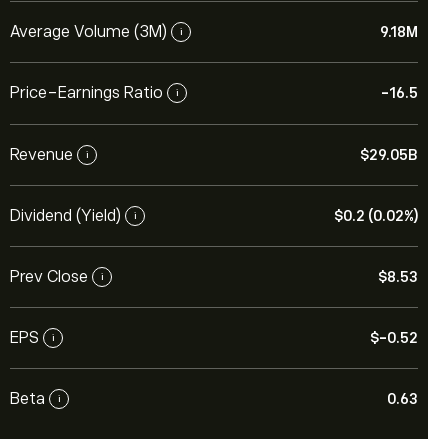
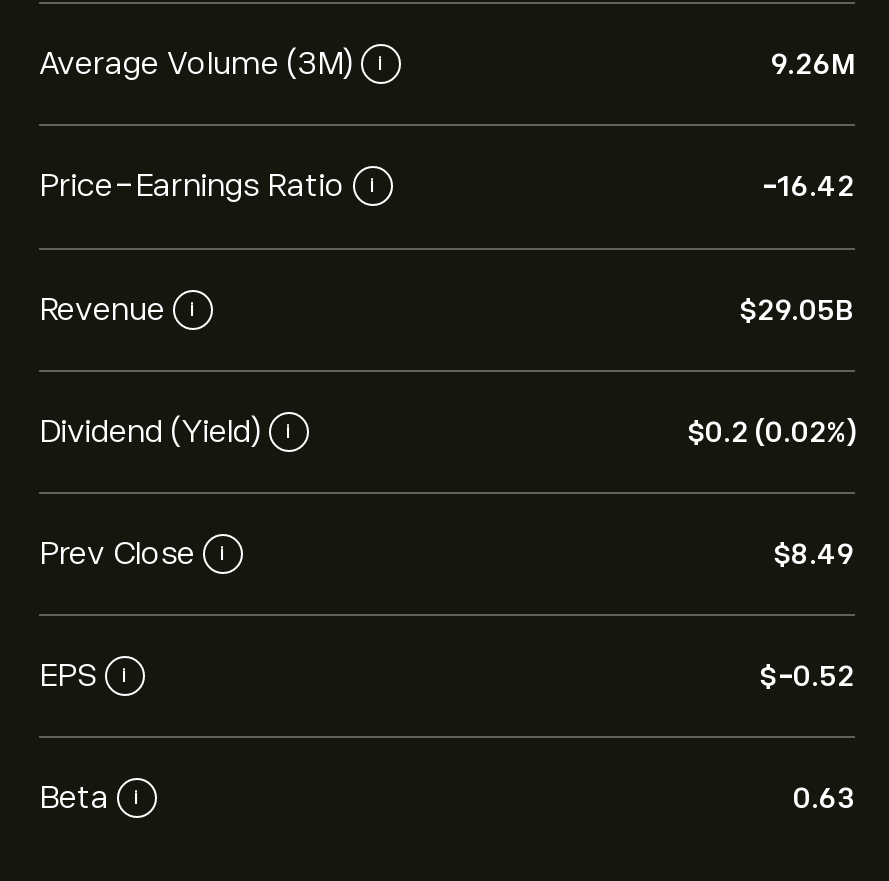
- 9.18M
+ 9.26M

- -16.5
+ -16.42

- $8.53
+ $8.49
